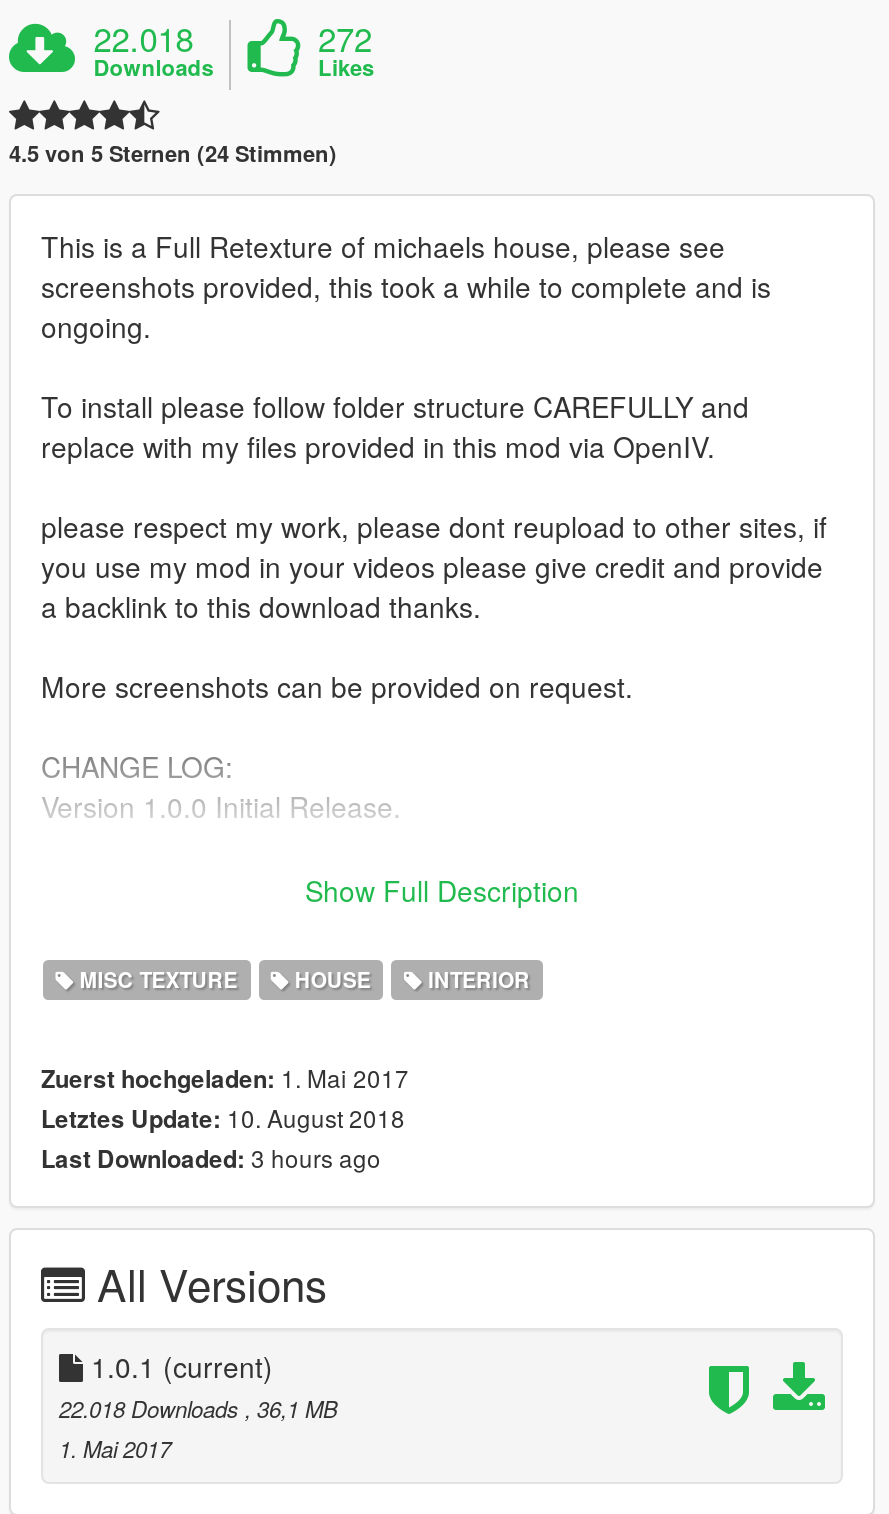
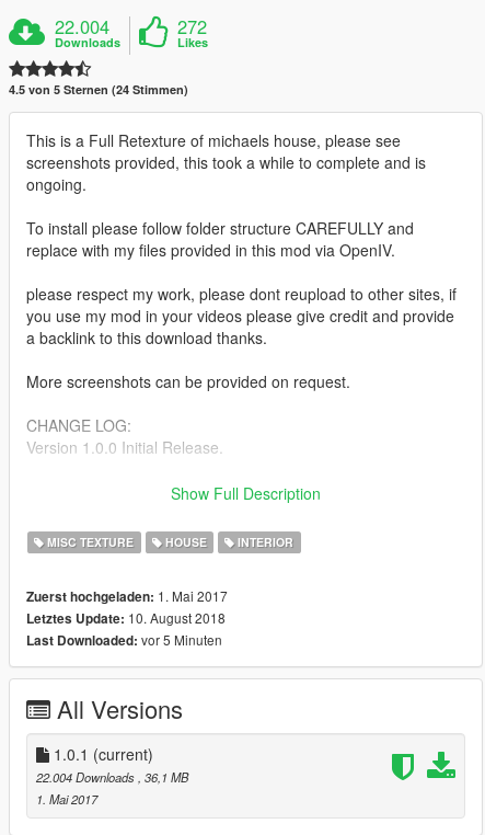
- 22.018
+ 22.004

- Last Downloaded: 3 hours ago
+ Last Downloaded: vor 5 Minuten

- 22.018 Downloads, 36,1 MB
+ 22.004 Downloads, 36,1 MB
